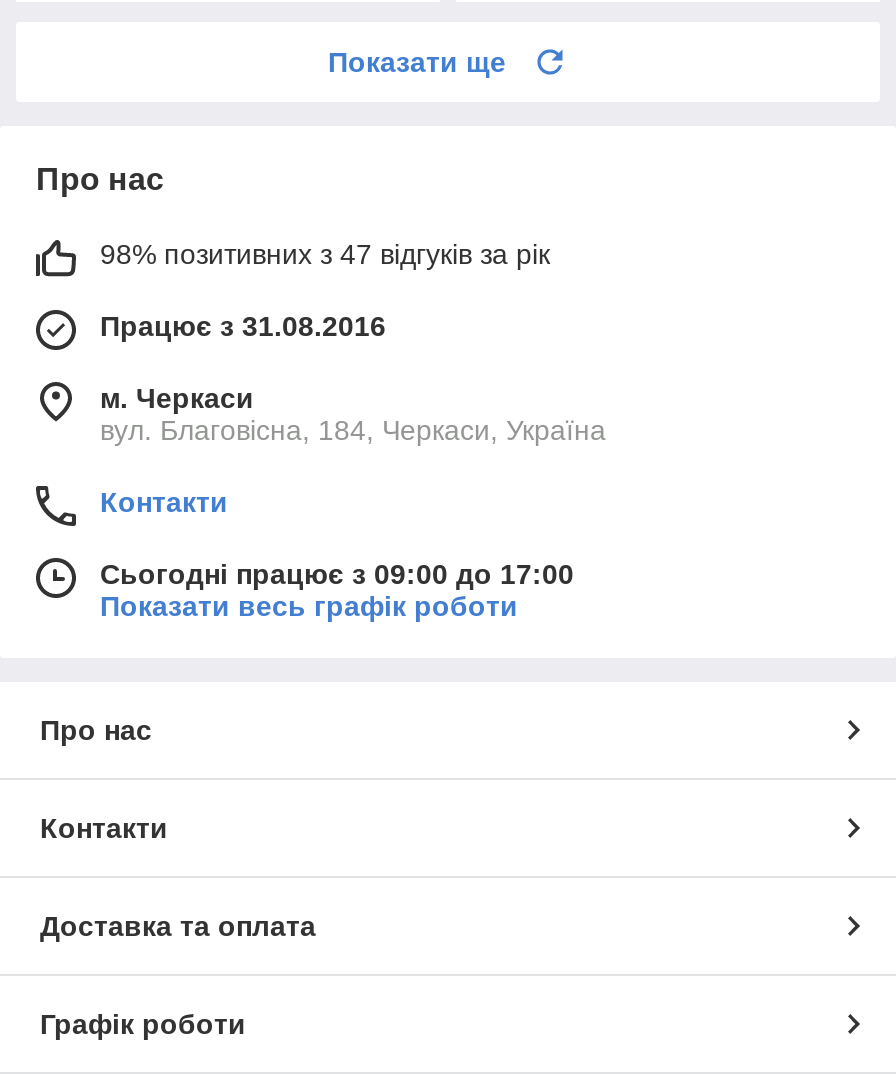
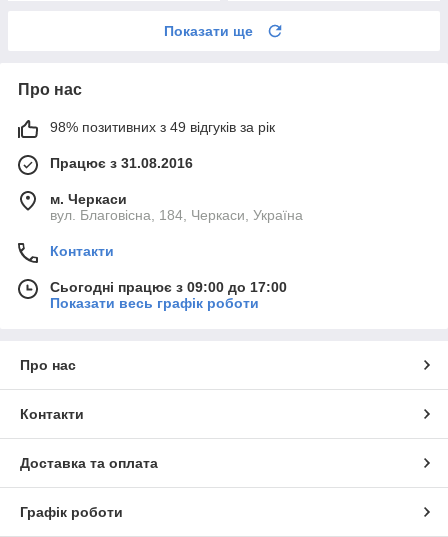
- 98% позитивних з 47 відгуків за рік
+ 98% позитивних з 49 відгуків за рік
